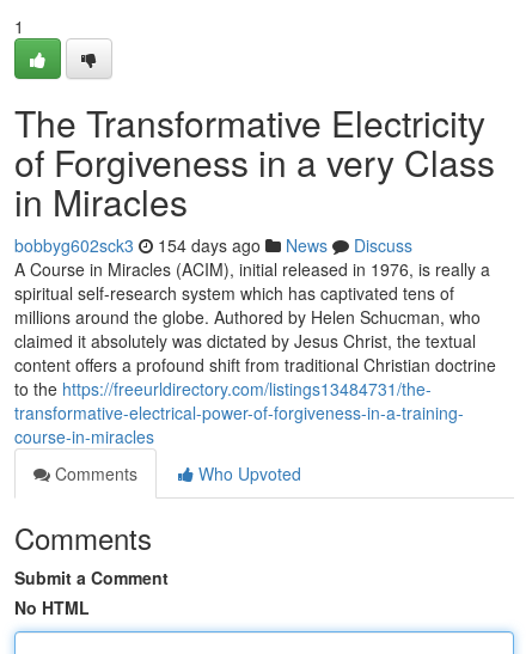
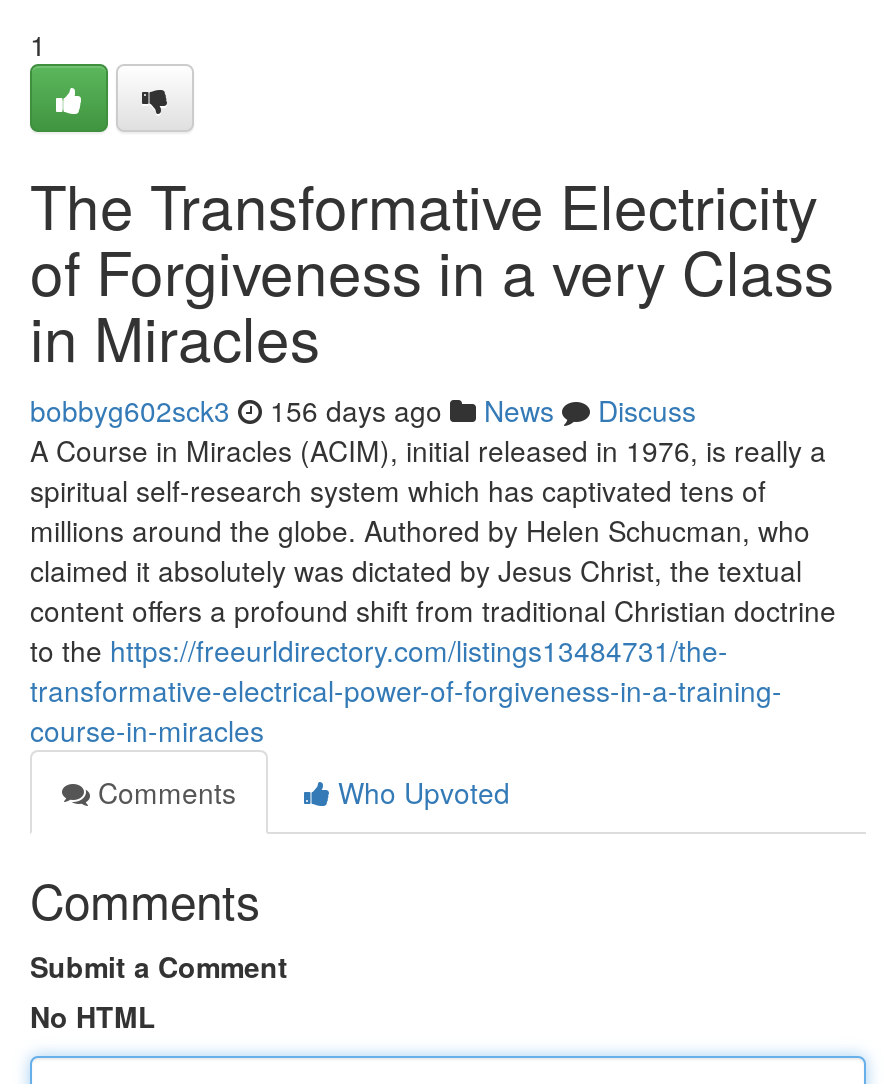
- bobbyg602sck3 154 days ago News Discuss
+ bobbyg602sck3 156 days ago News Discuss
